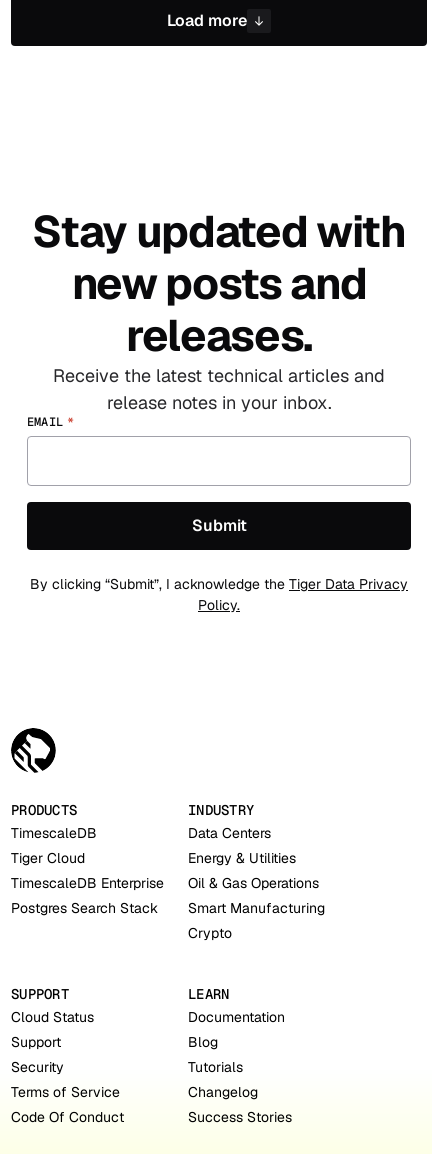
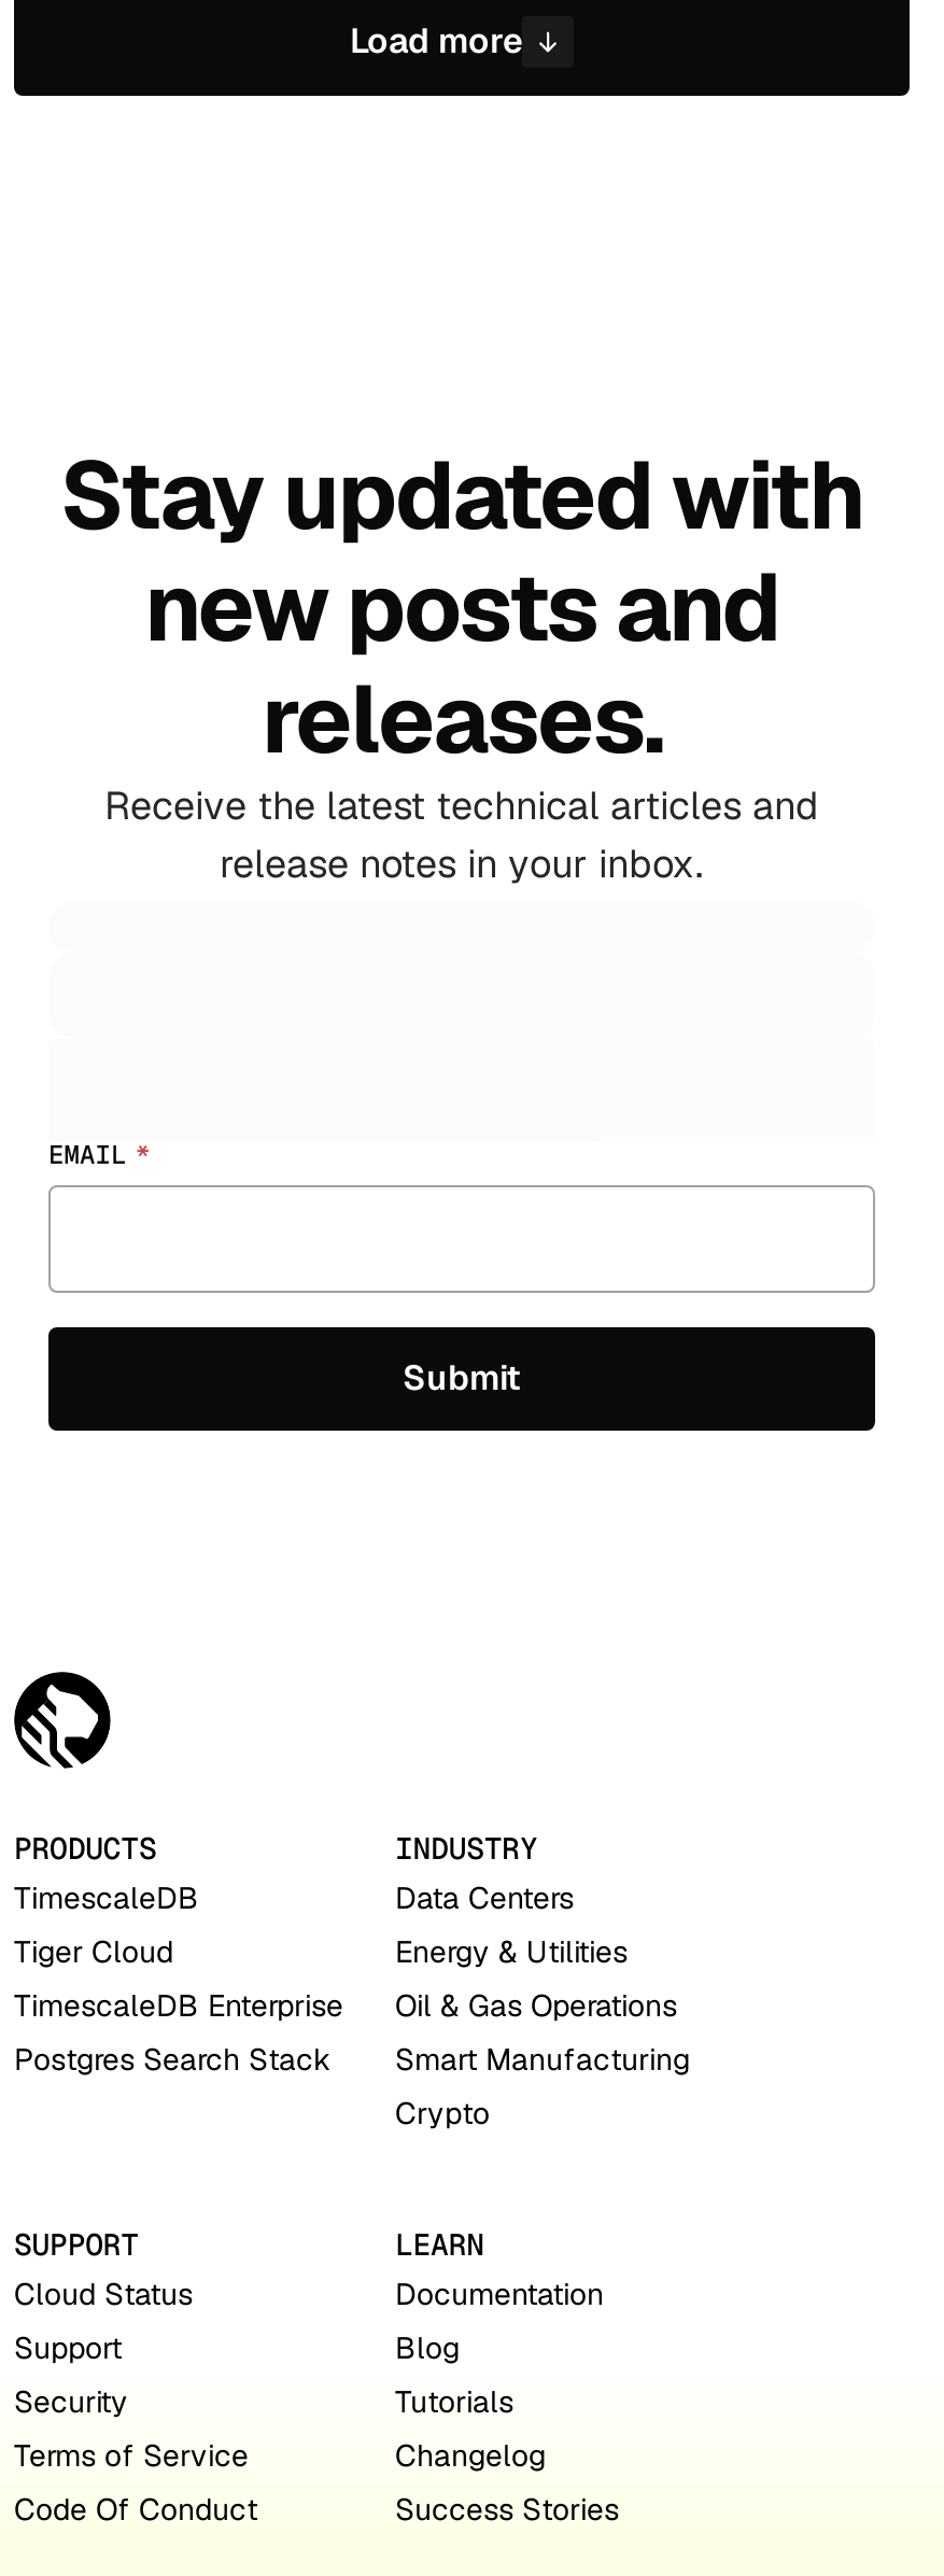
moved down: EMAIL *

- By clicking “Submit”, I acknowledge the Tiger Data Privacy
- Policy.
